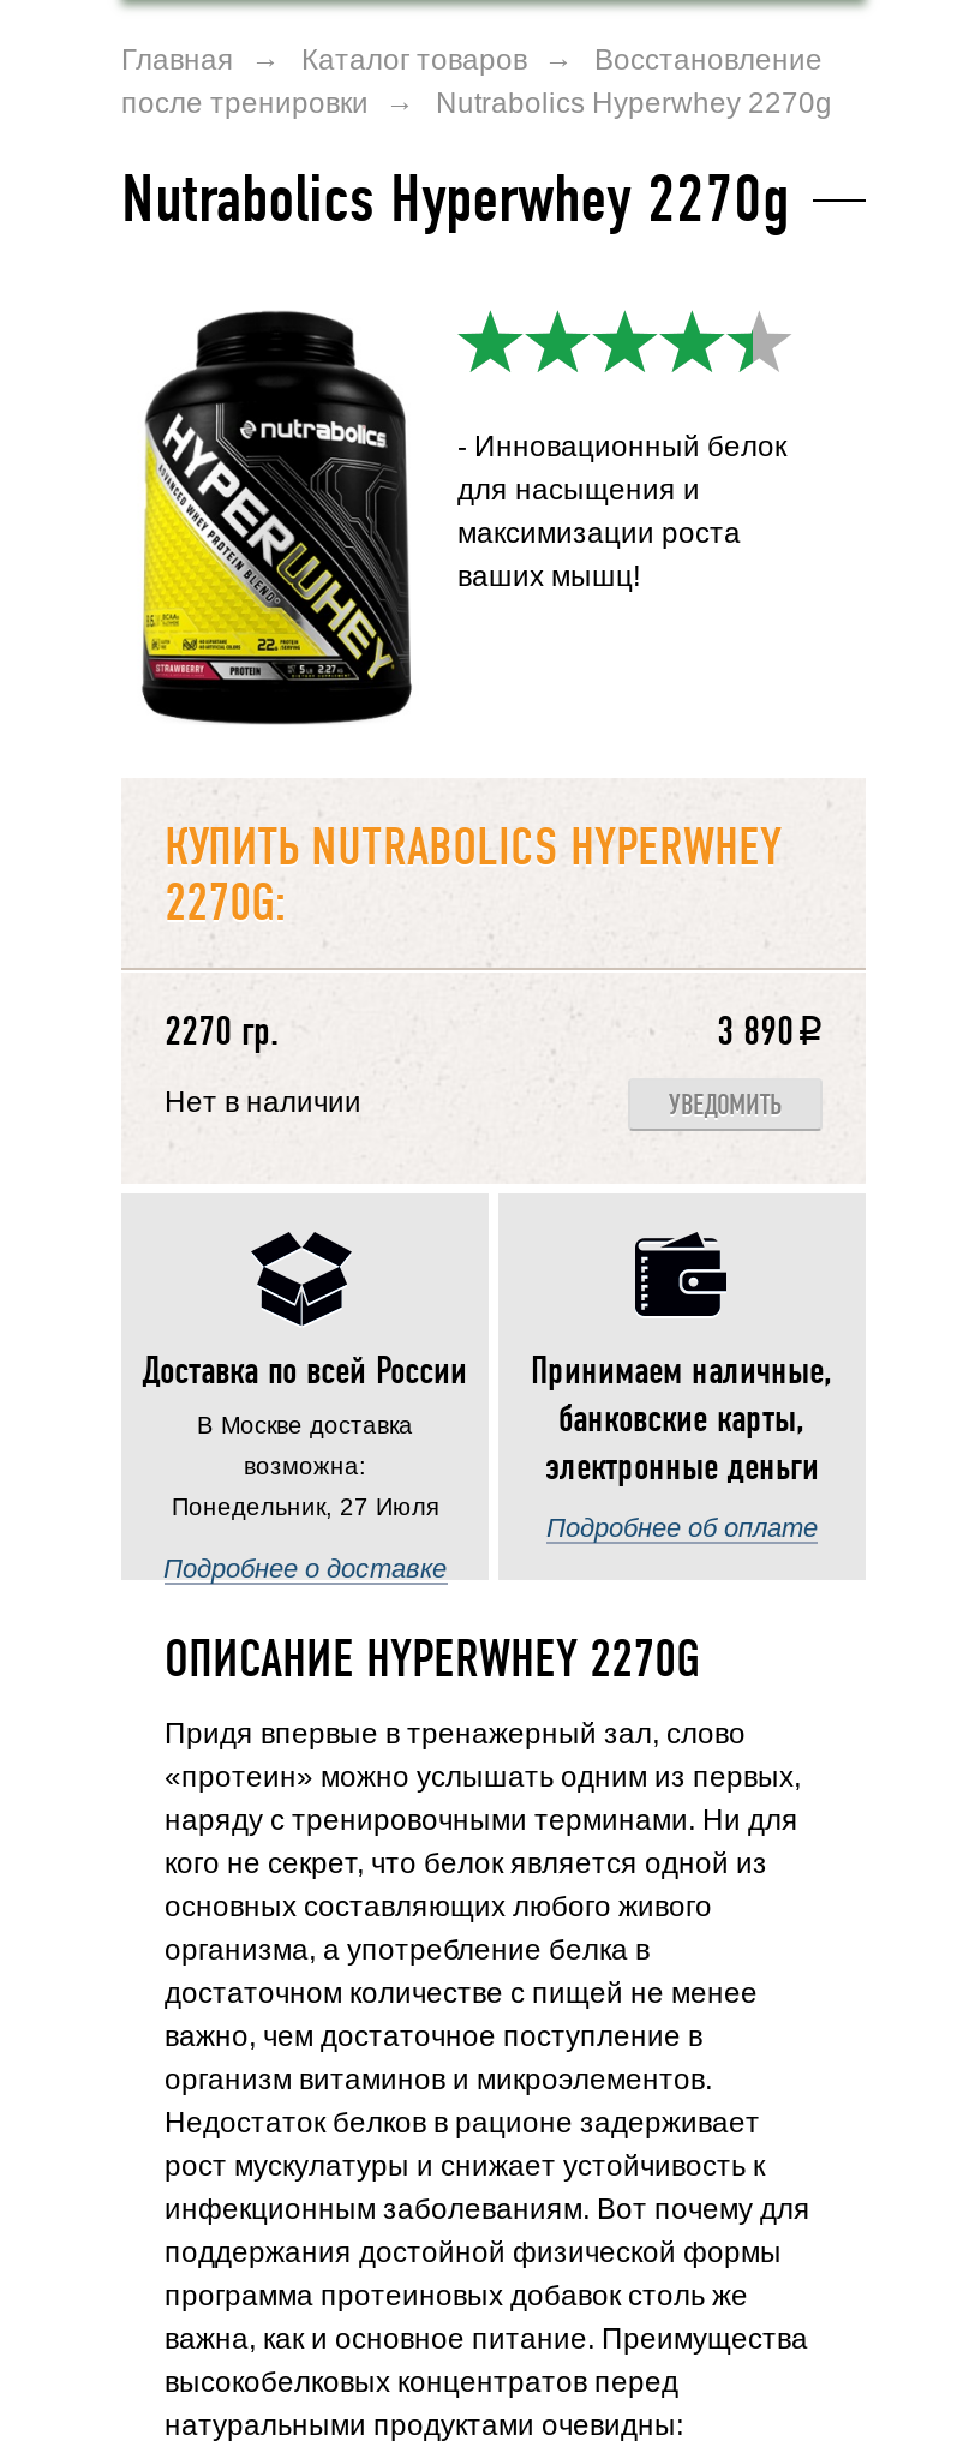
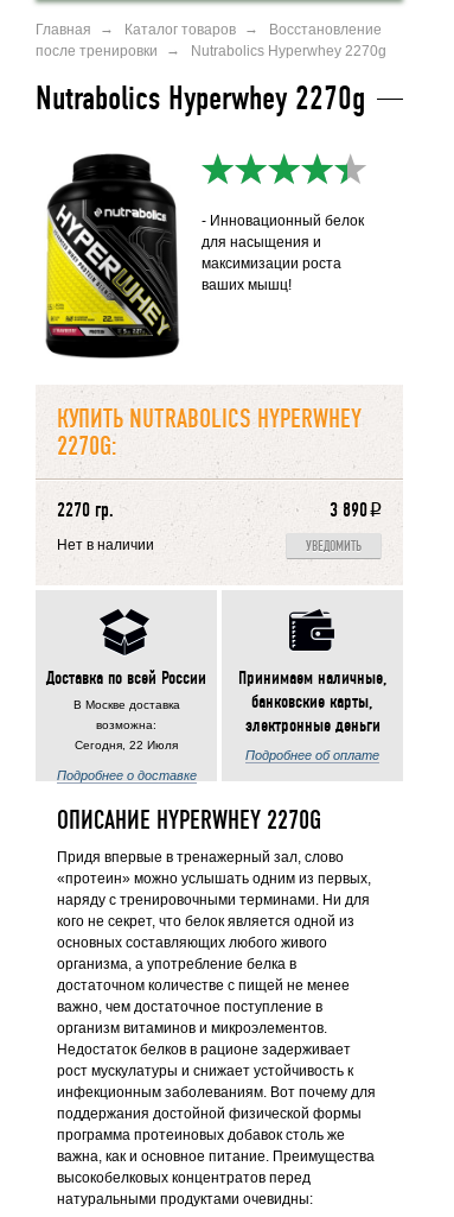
- Понедельник, 27 Июля
+ Сегодня, 22 Июля
